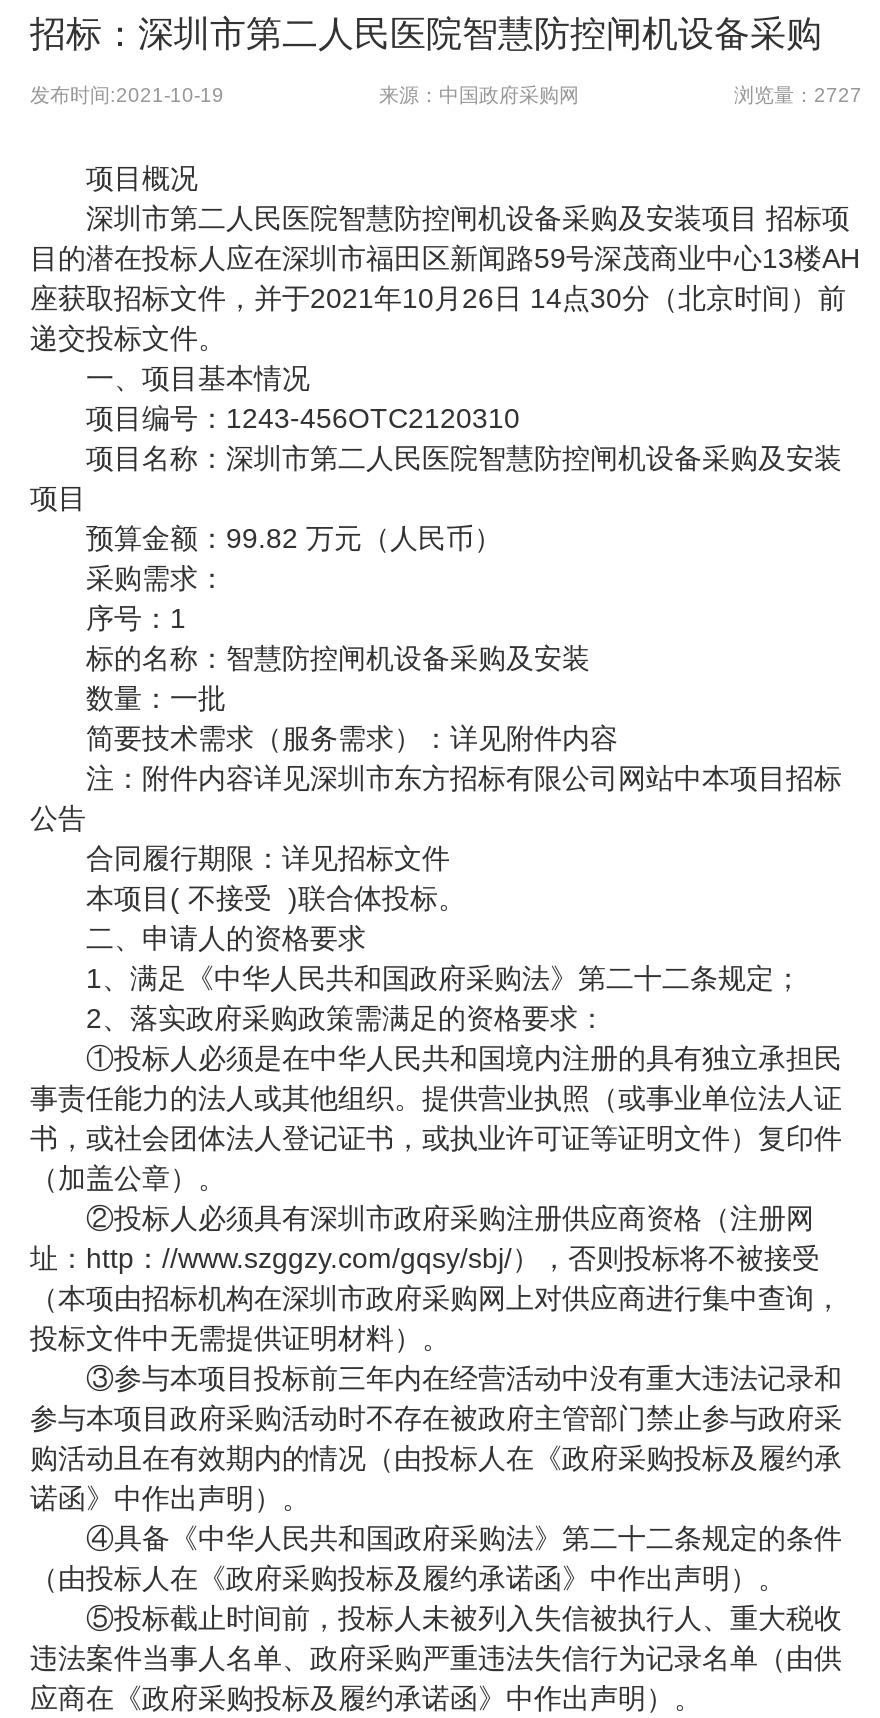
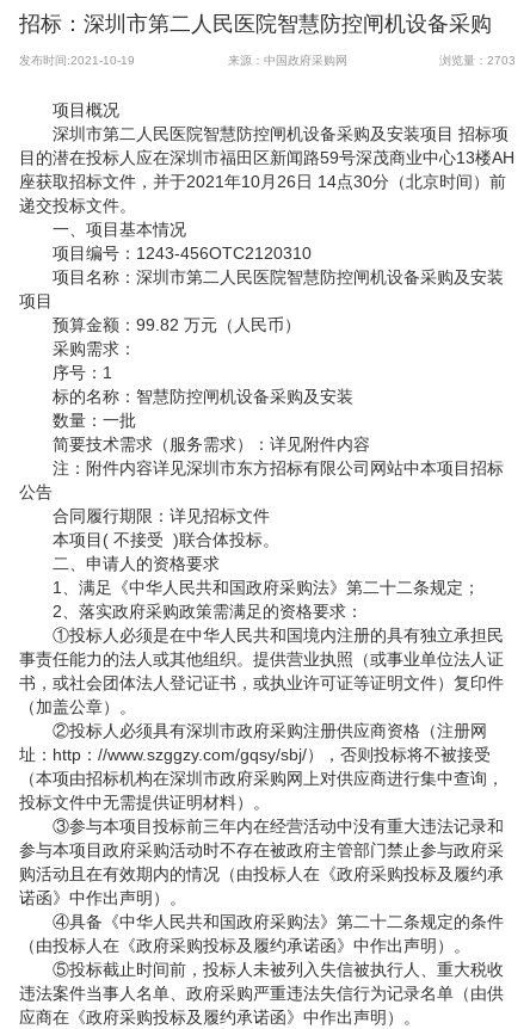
- 浏览量：2727
+ 浏览量：2703
